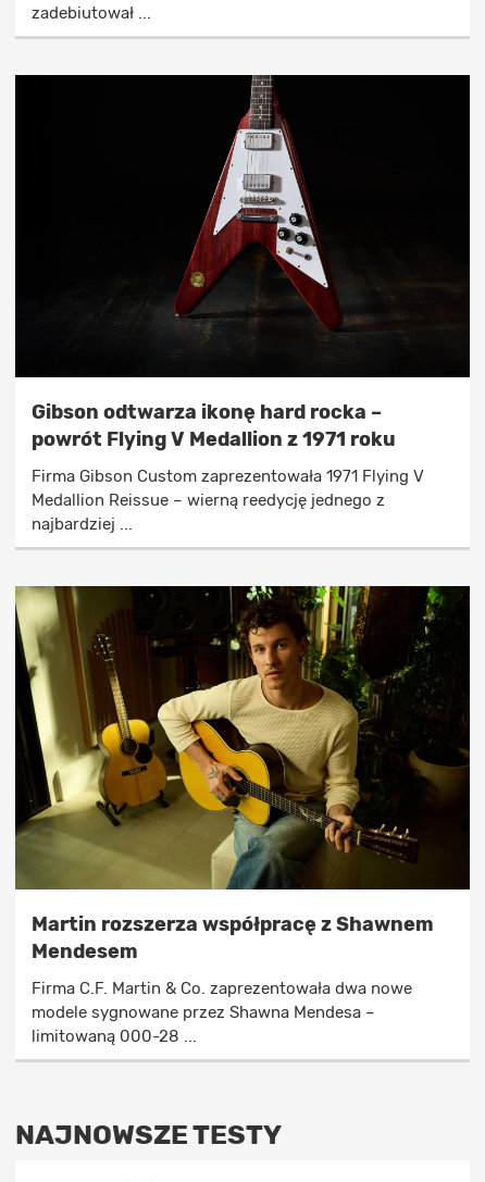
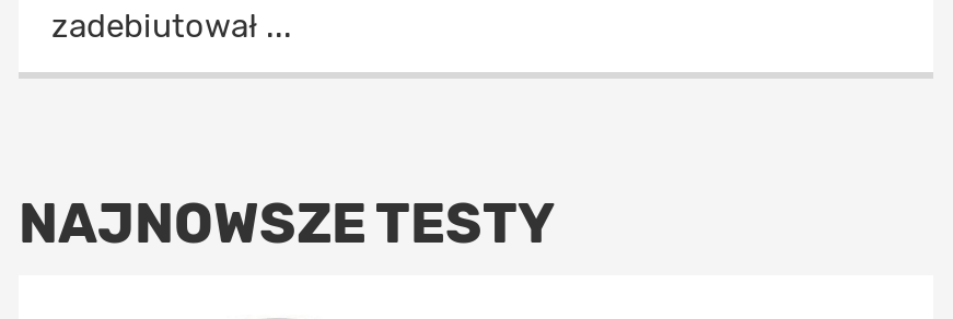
- [image]
- Gibson odtwarza ikonę hard rocka –
- powrót Flying V Medallion z 1971 roku
- Firma Gibson Custom zaprezentowała 1971 Flying V
- Medallion Reissue – wierną reedycję jednego z
- najbardziej ...

- [image]
- Martin rozszerza współpracę z Shawnem
- Mendesem
- Firma C.F. Martin & Co. zaprezentowała dwa nowe
- modele sygnowane przez Shawna Mendesa –
- limitowaną 000-28 ...
